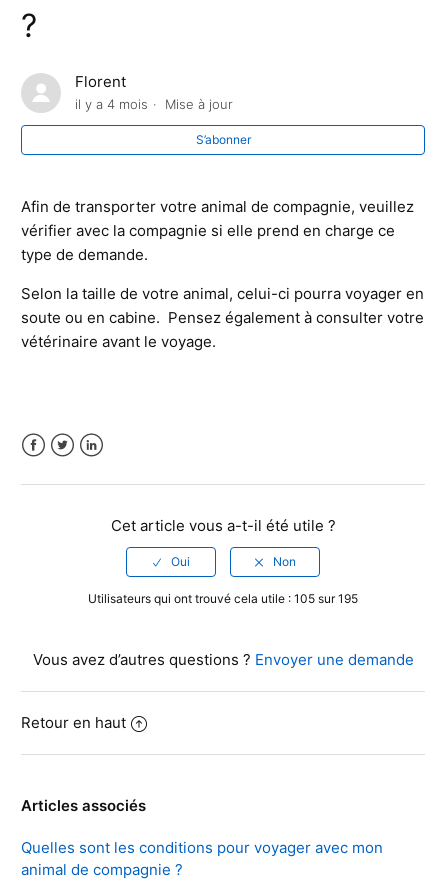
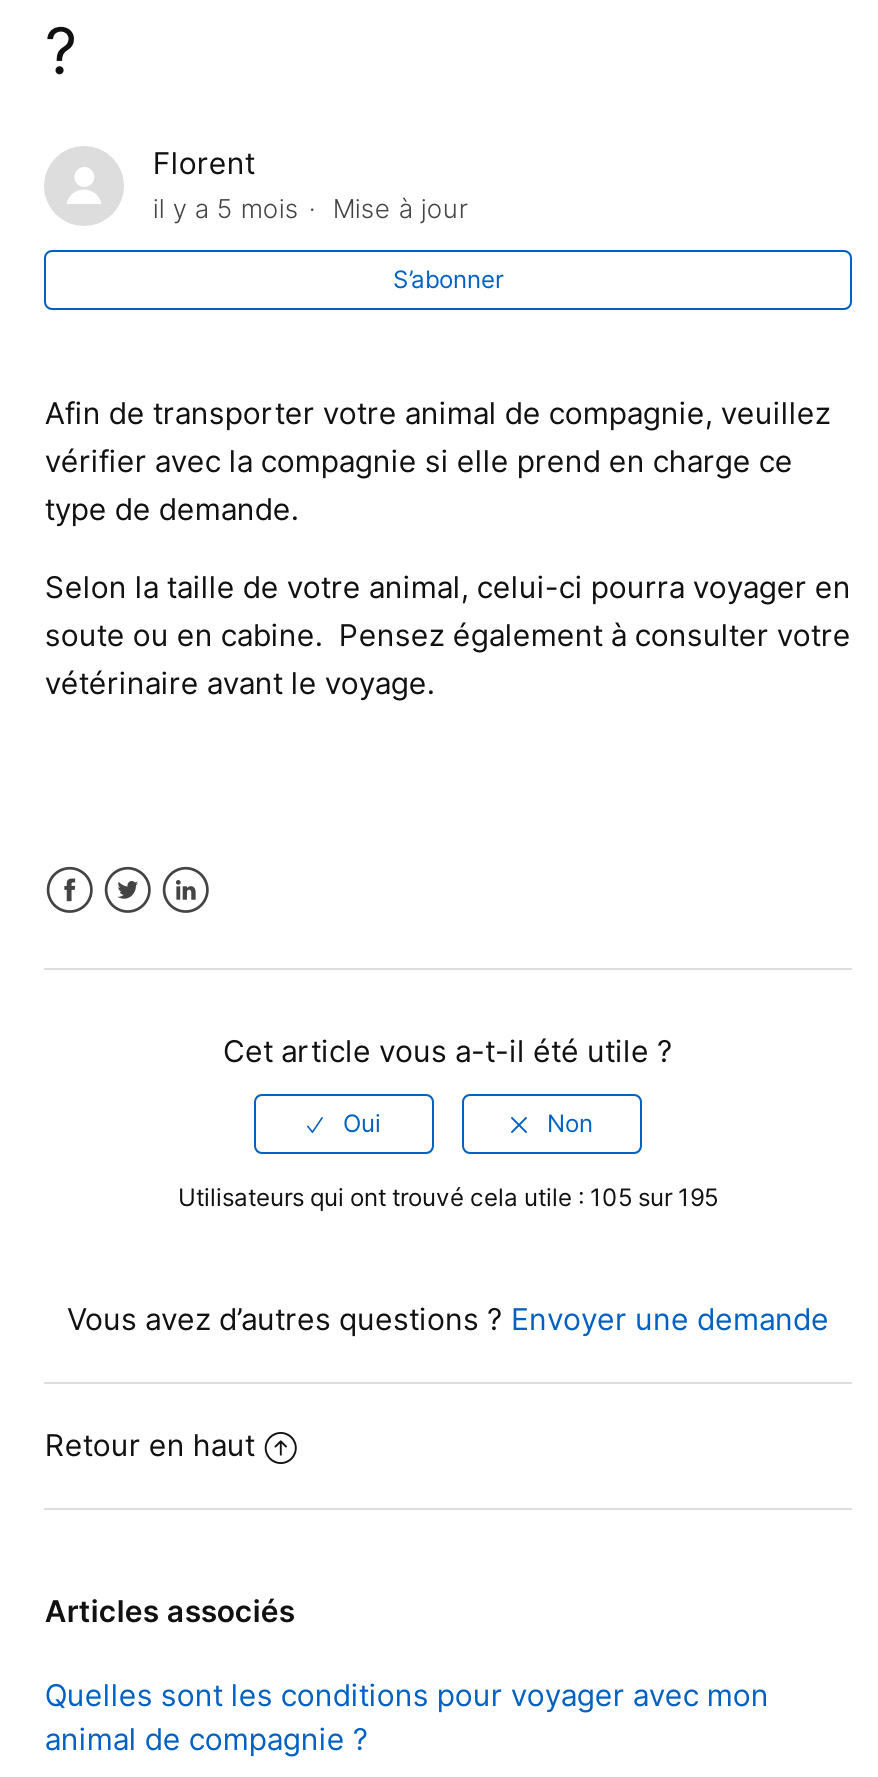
- il y a 4 mois Mise à jour
+ il y a 5 mois Mise à jour
